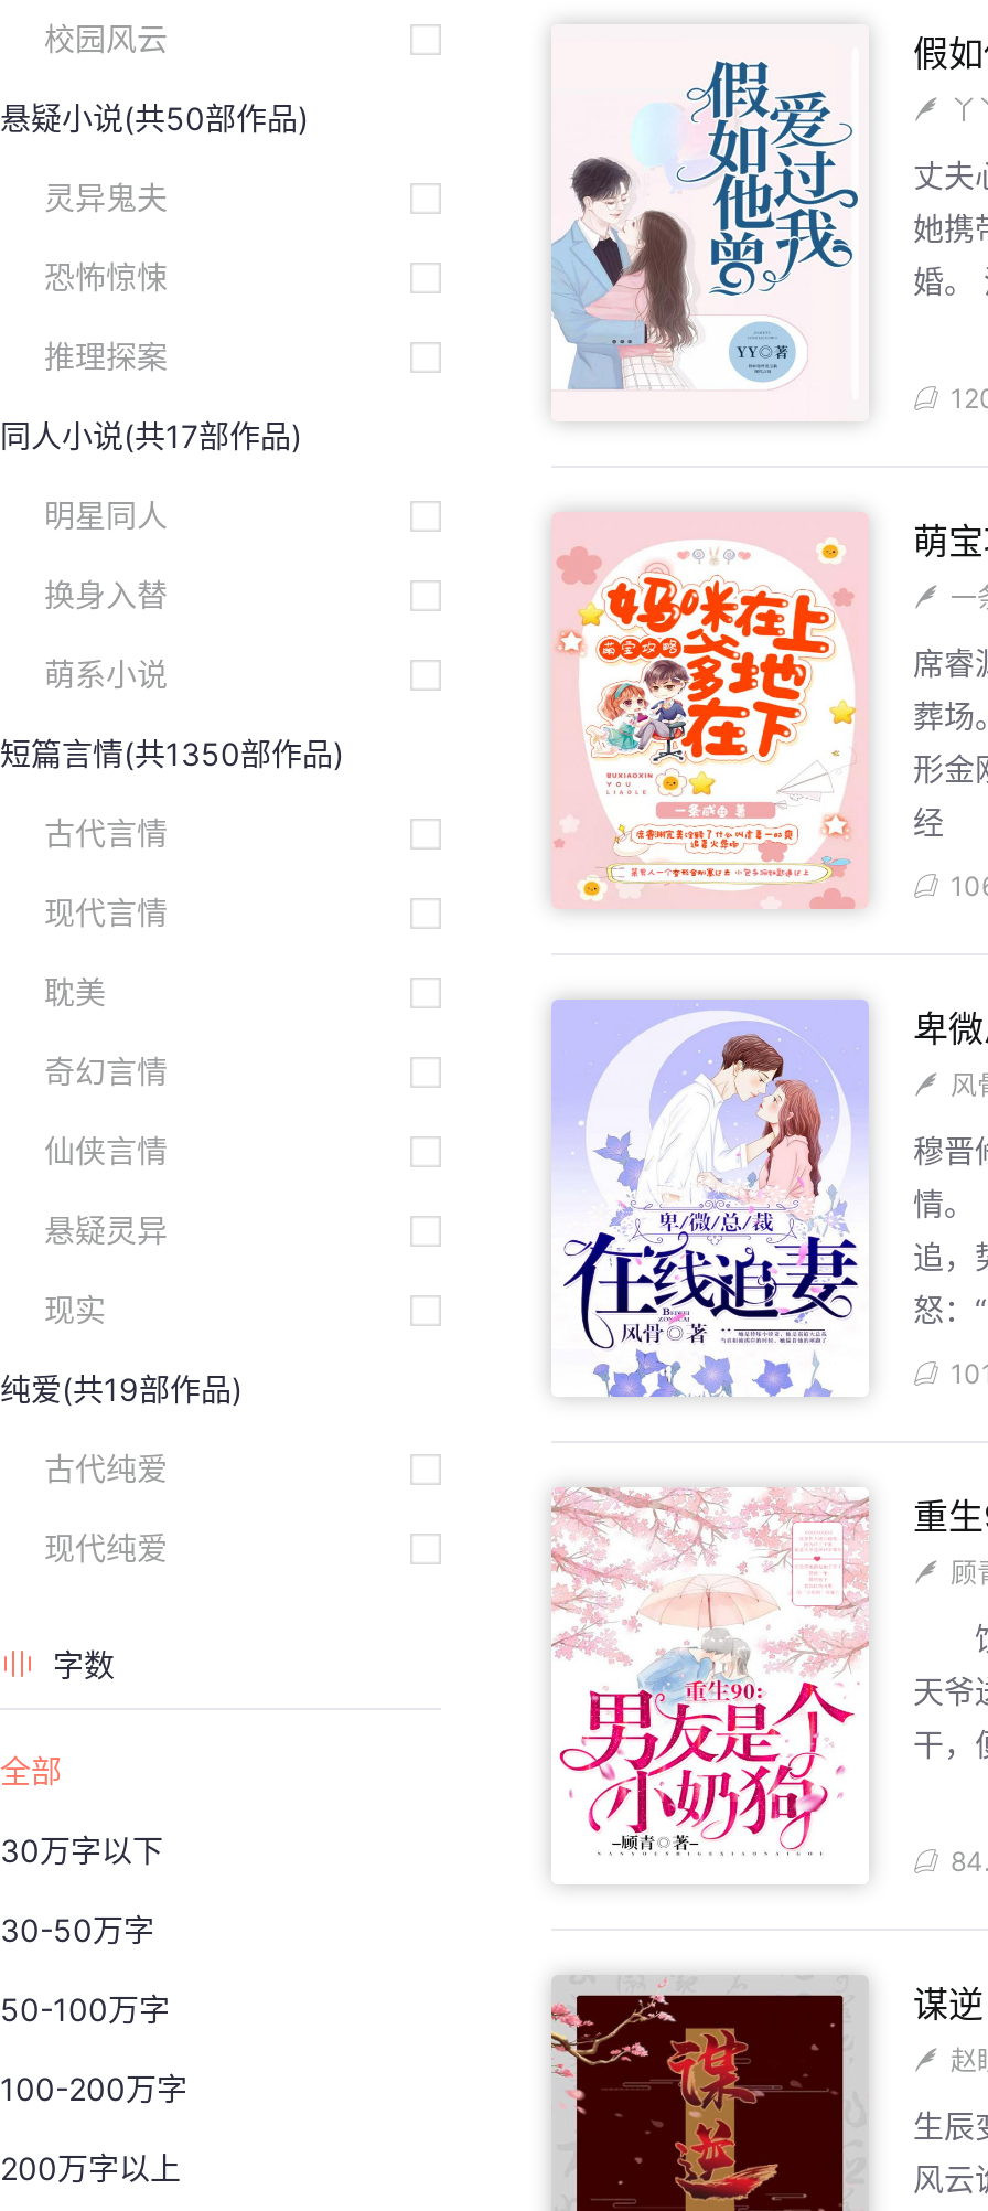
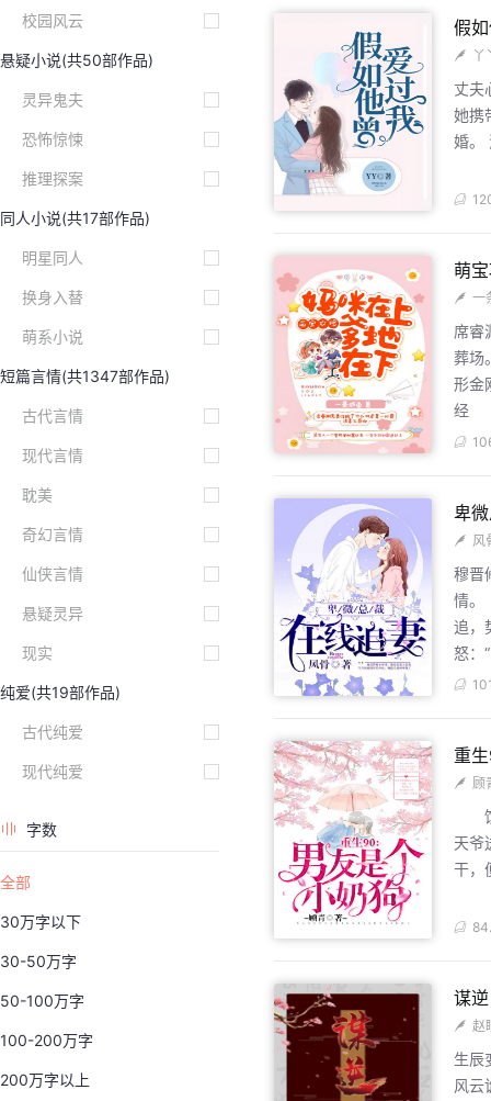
- 短篇言情(共1350部作品)
+ 短篇言情(共1347部作品)
